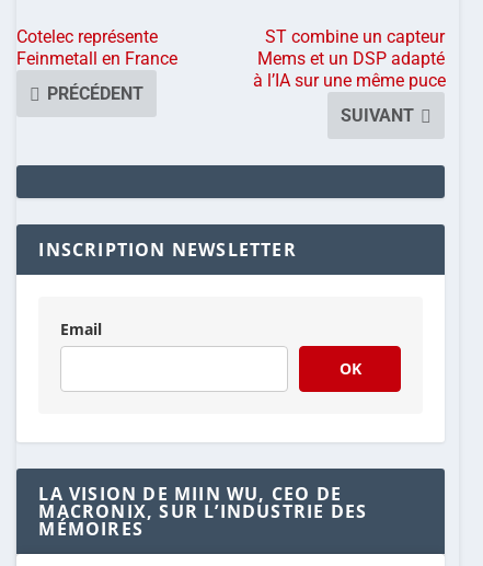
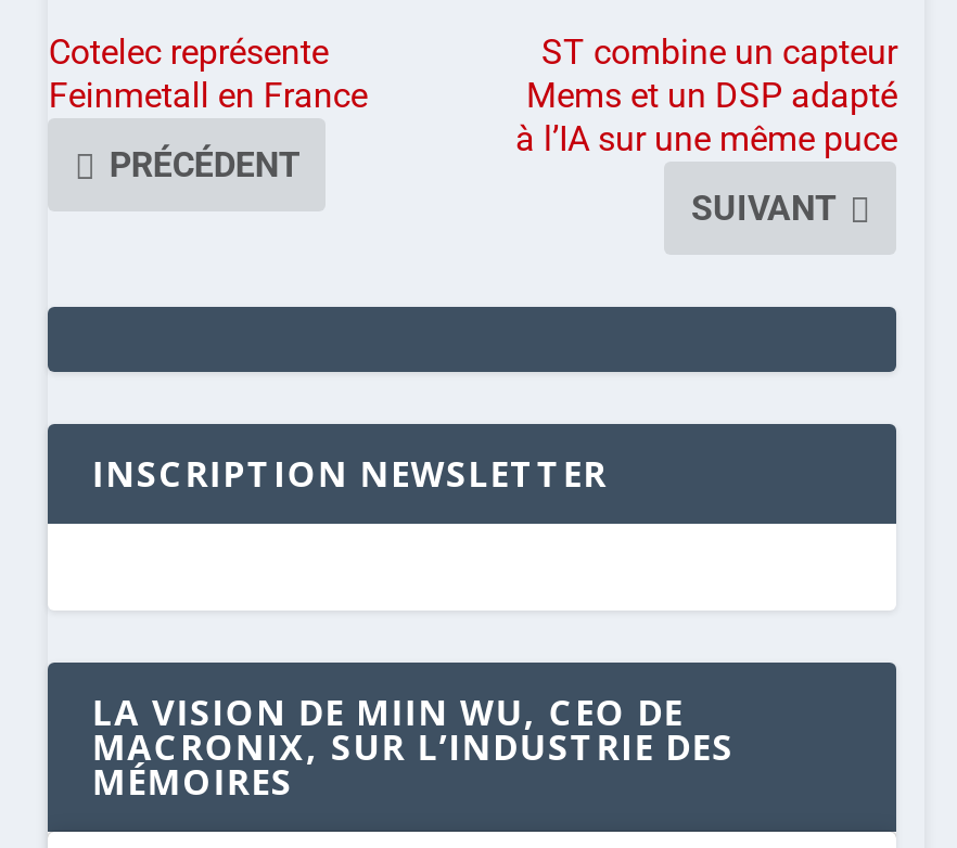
- Email
- OK
